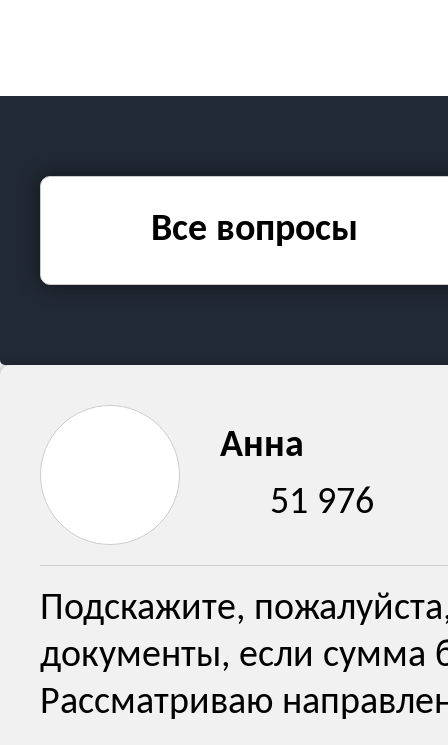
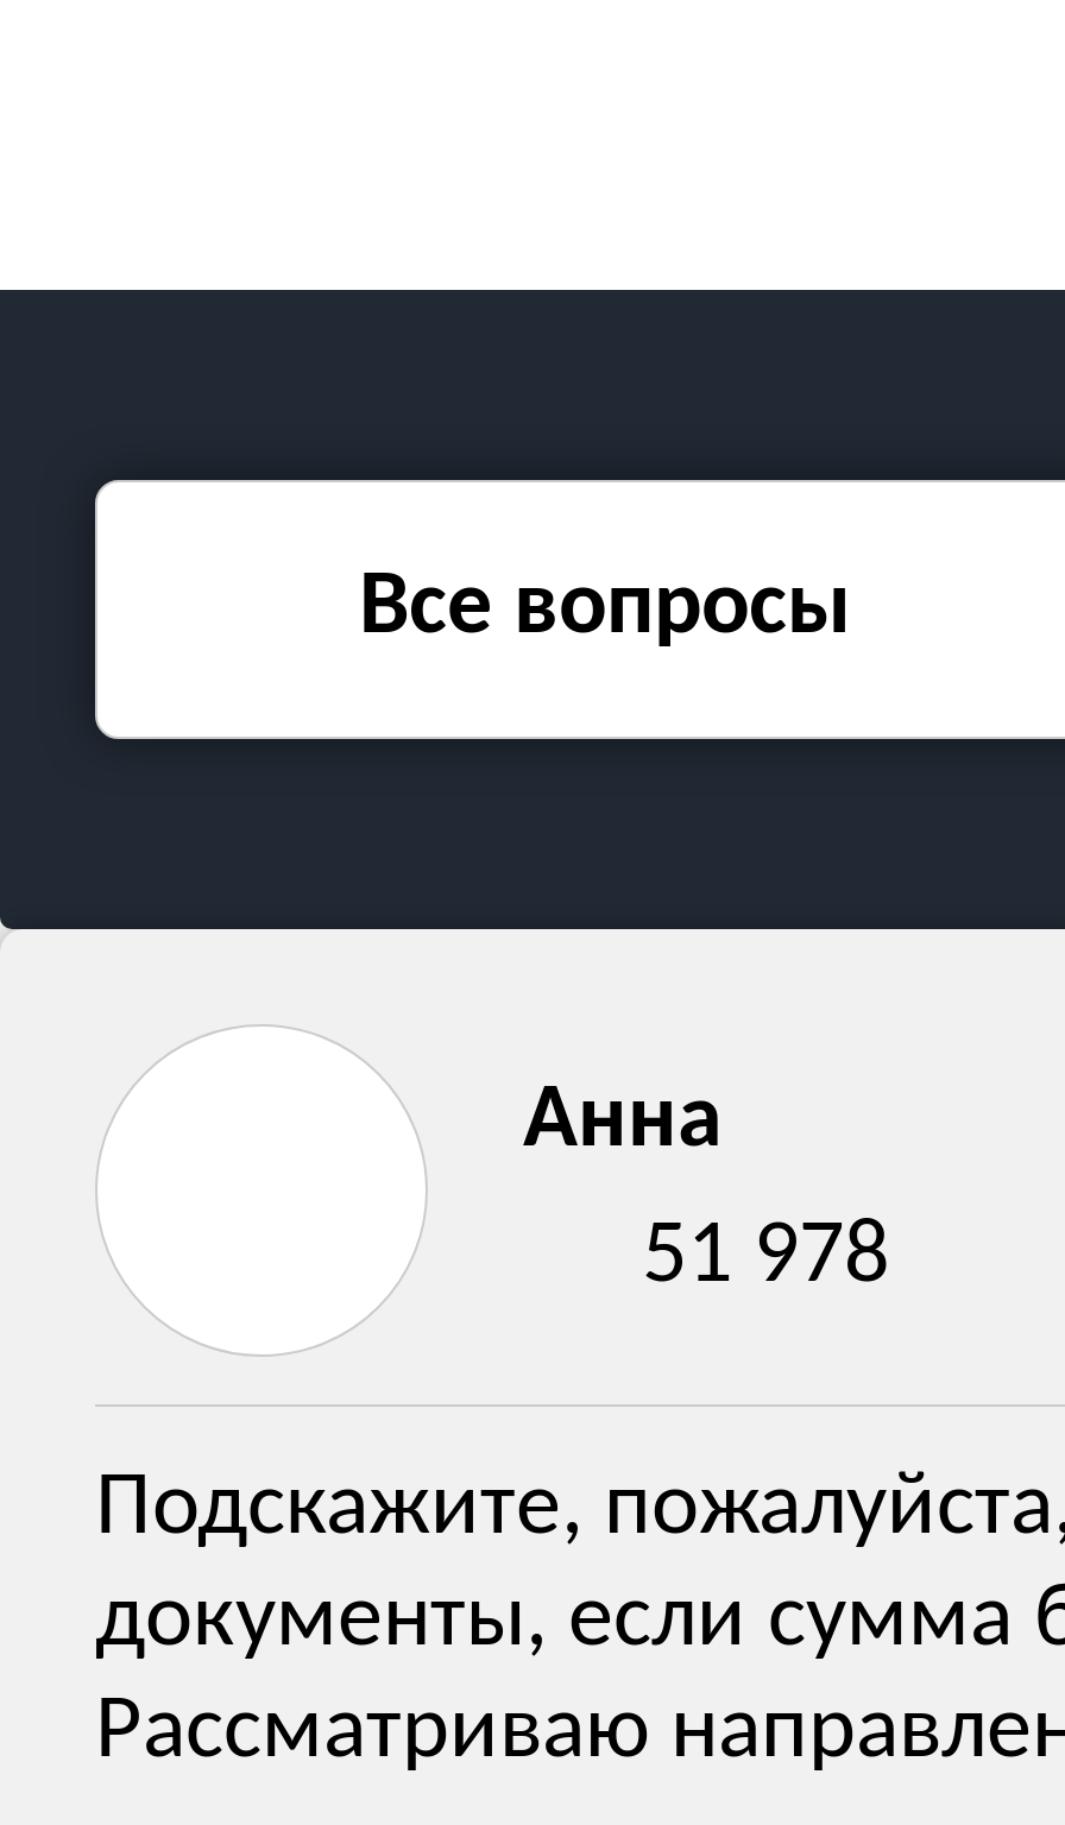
- 51 976
+ 51 978
